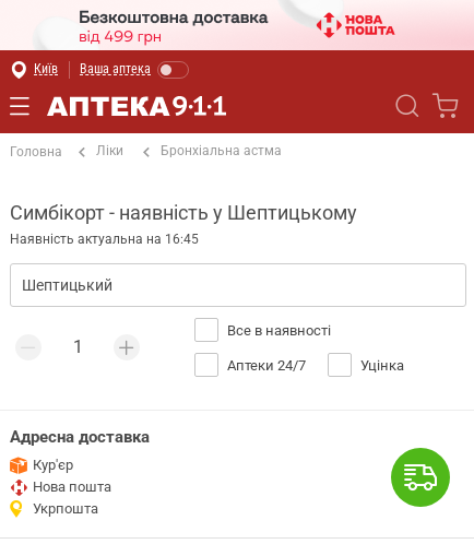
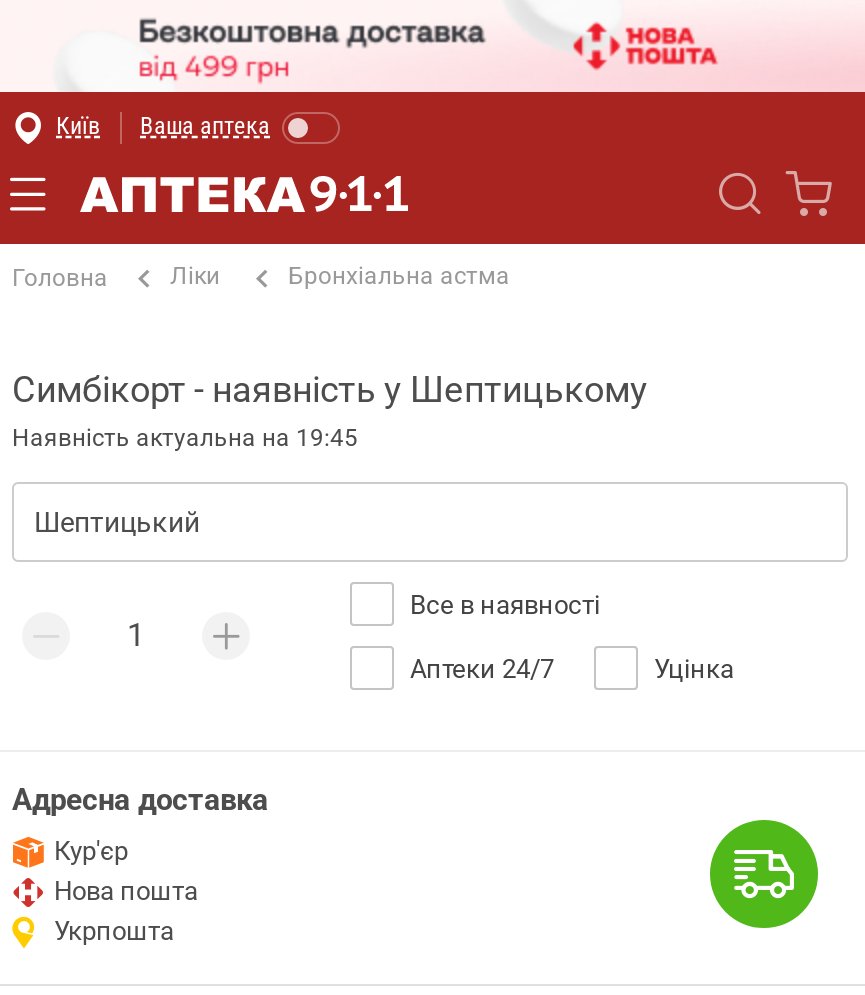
- Наявність актуальна на 16:45
+ Наявність актуальна на 19:45
